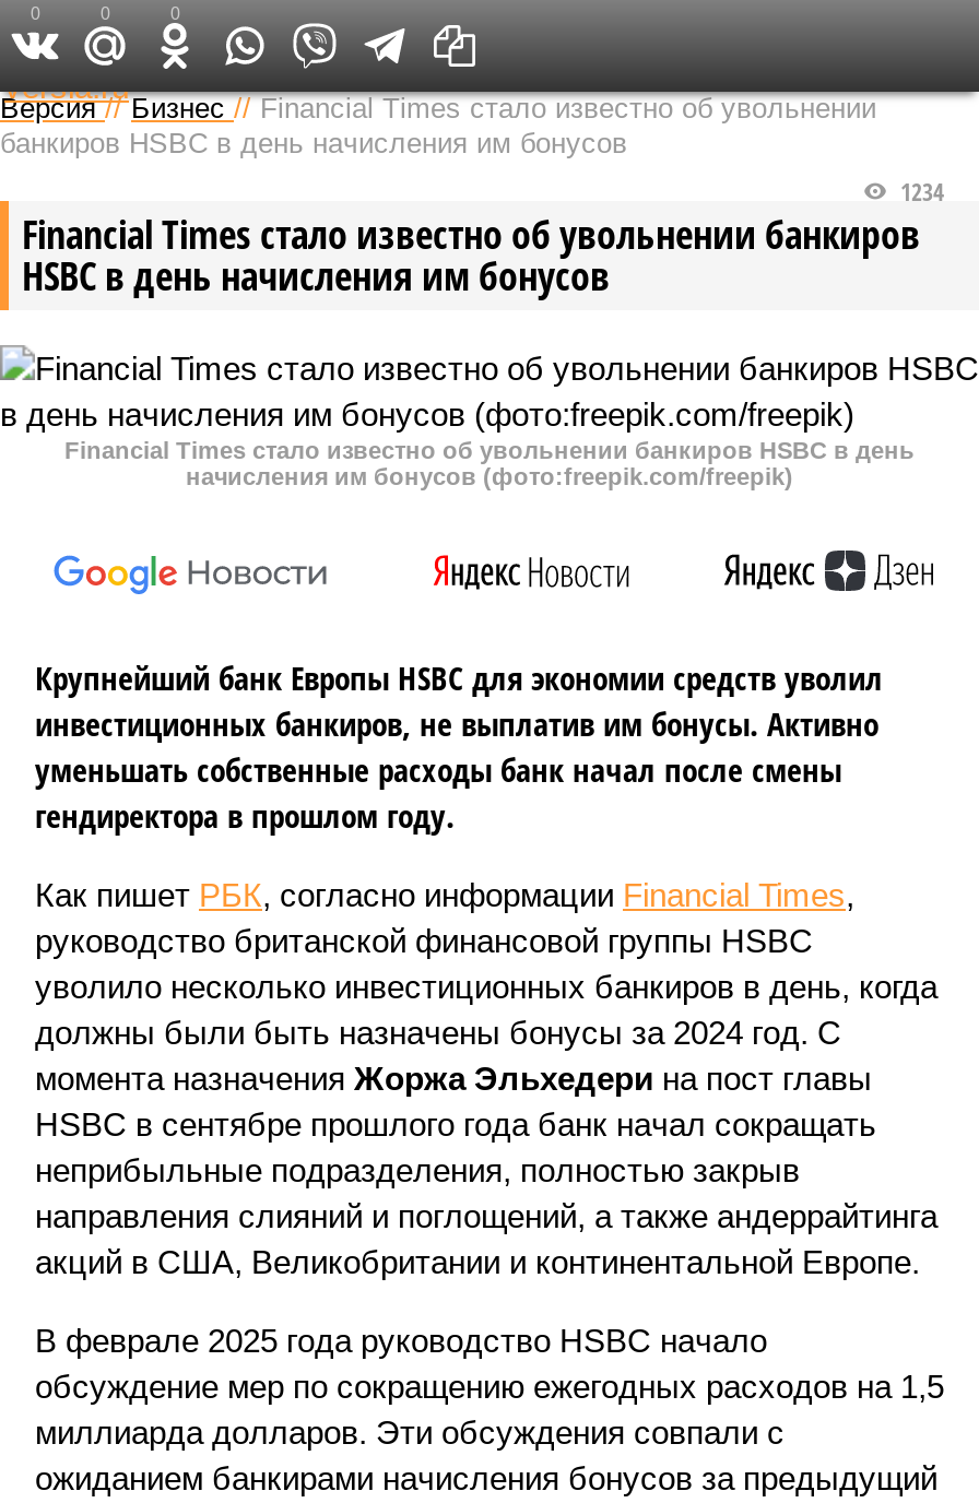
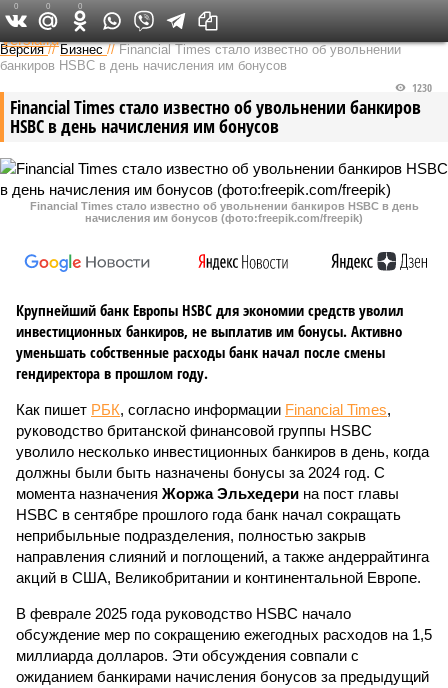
- 1234
+ 1230
